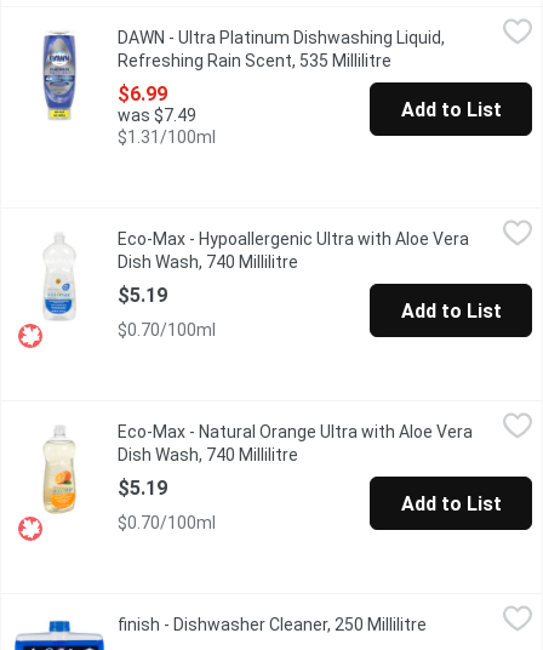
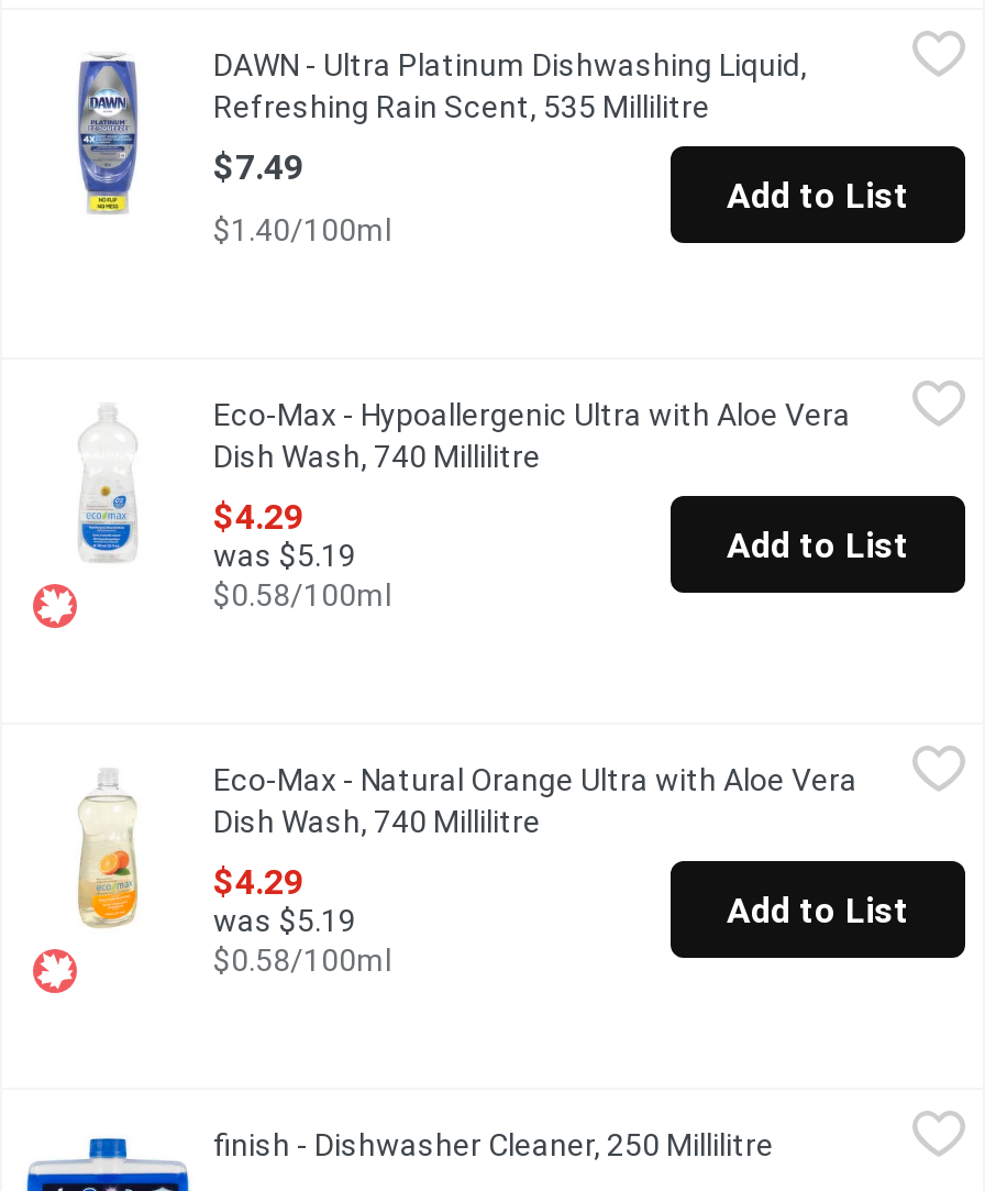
- $6.99
- was $7.49
- $1.31/100ml
+ $7.49
+ $1.40/100ml

- $5.19
- $0.70/100ml
+ $4.29
+ was $5.19
+ $0.58/100ml

- $5.19
- $0.70/100ml
+ $4.29
+ was $5.19
+ $0.58/100ml
